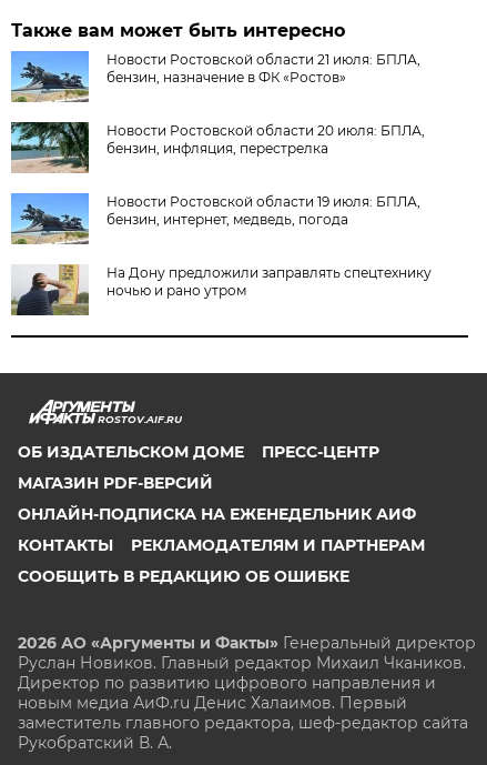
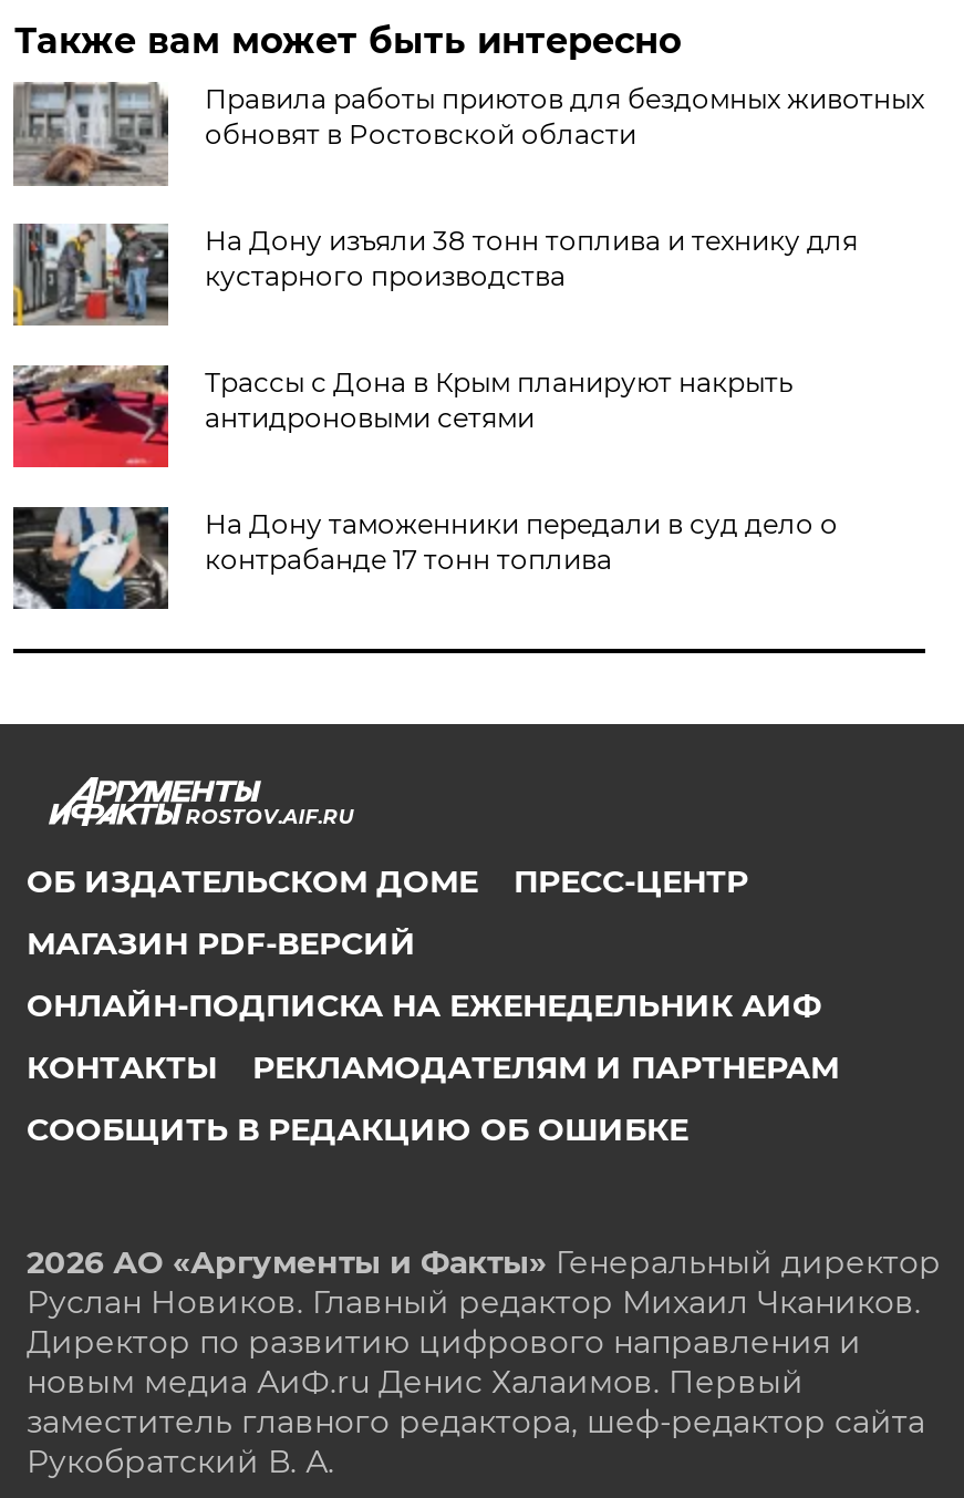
- [image]
- Новости Ростовской области 21 июля: БПЛА,
- бензин, назначение в ФК «Ростов»
+ [image]
+ Правила работы приютов для бездомных животных
+ обновят в Ростовской области

- [image]
- Новости Ростовской области 20 июля: БПЛА,
- бензин, инфляция, перестрелка
+ [image]
+ На Дону изъяли 38 тонн топлива и технику для
+ кустарного производства

- [image]
- Новости Ростовской области 19 июля: БПЛА,
- бензин, интернет, медведь, погода
+ [image]
+ Трассы с Дона в Крым планируют накрыть
+ антидроновыми сетями

- [image]
- На Дону предложили заправлять спецтехнику
- ночью и рано утром
+ [image]
+ На Дону таможенники передали в суд дело о
+ контрабанде 17 тонн топлива
